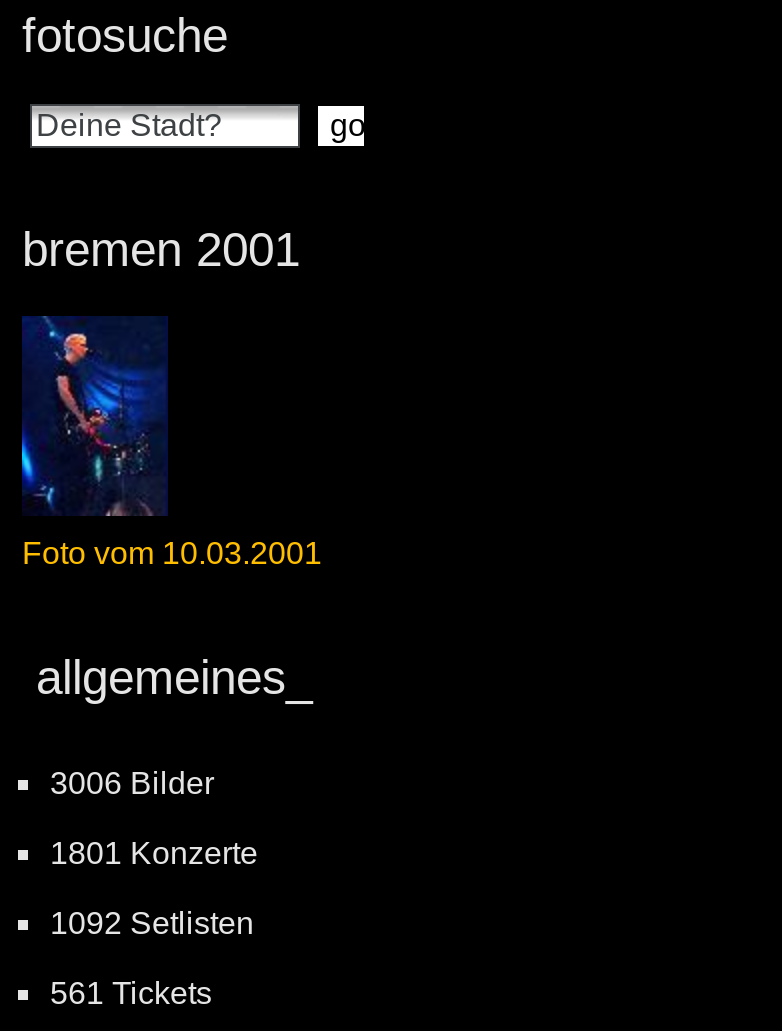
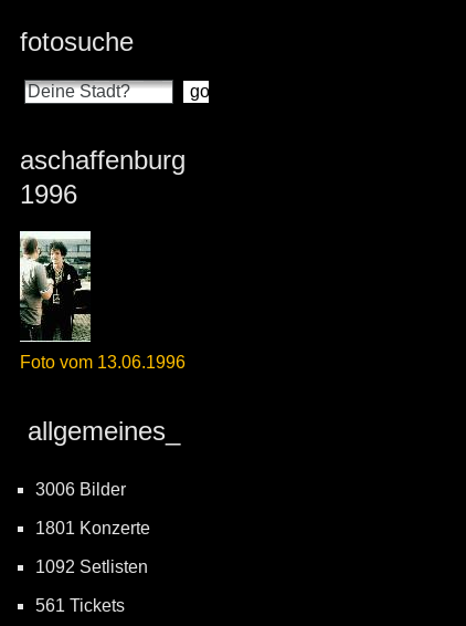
- bremen 2001
+ aschaffenburg
+ 1996

- [image]
- Foto vom 10.03.2001
+ [image]
+ Foto vom 13.06.1996
